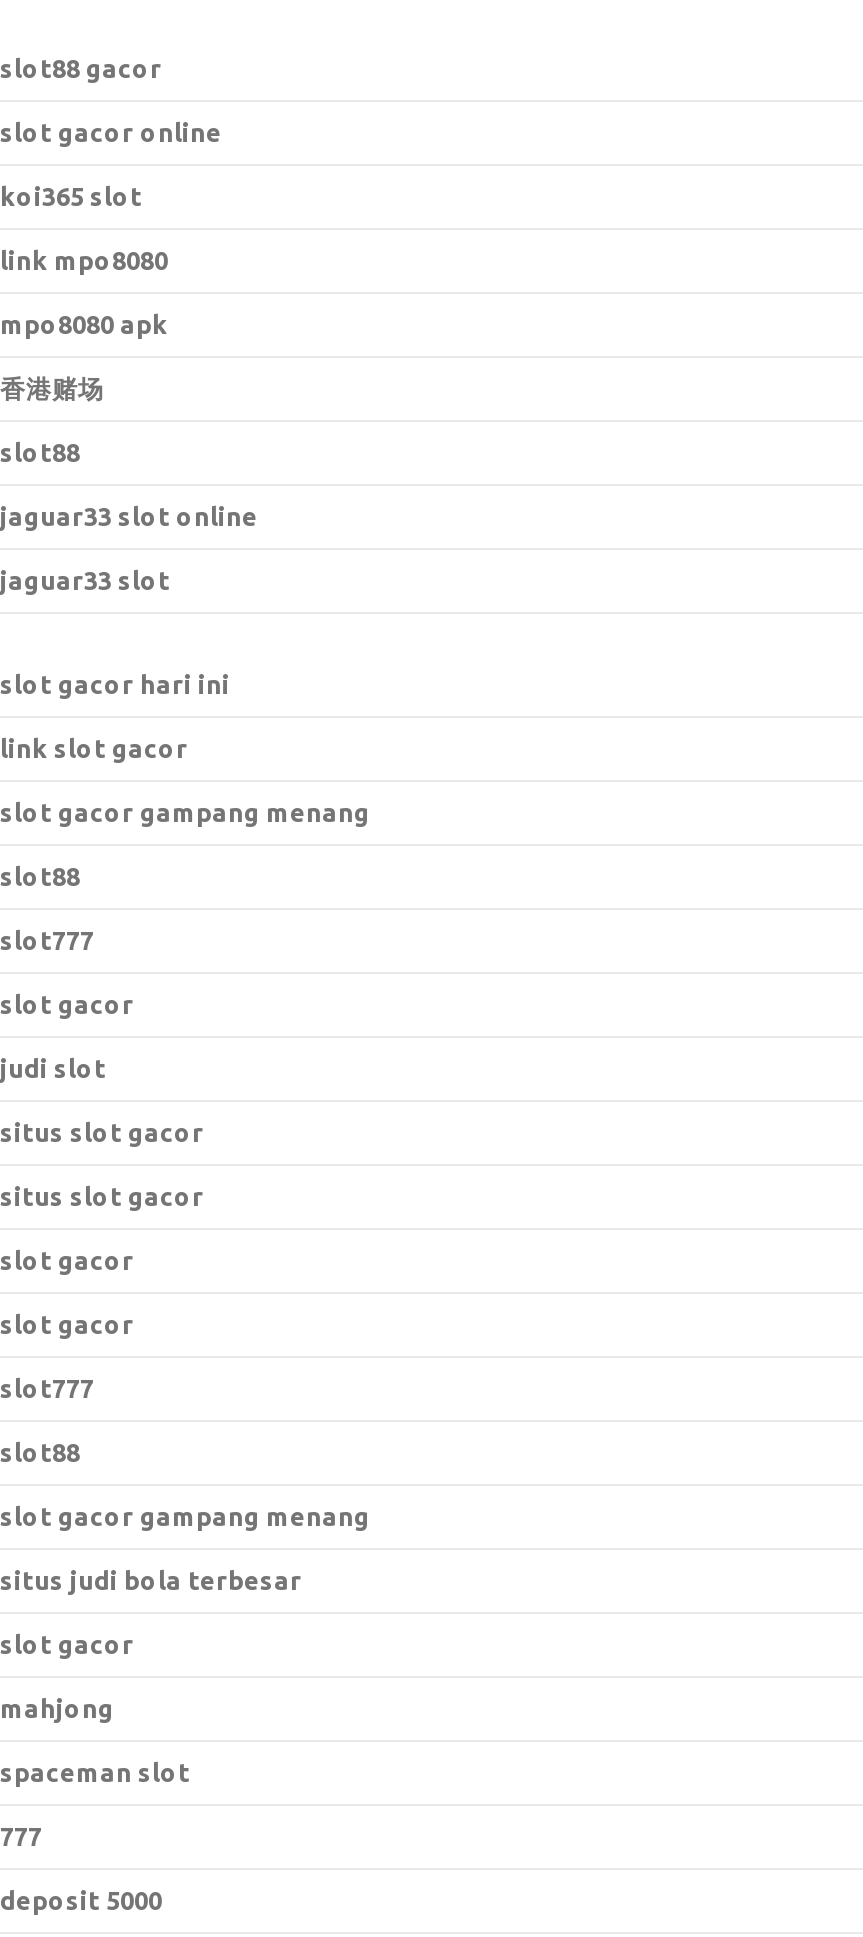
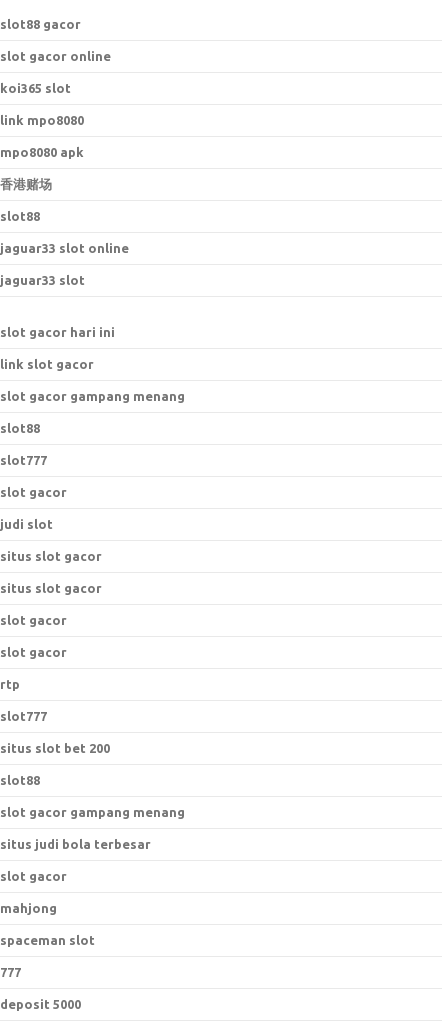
+ rtp

+ situs slot bet 200
